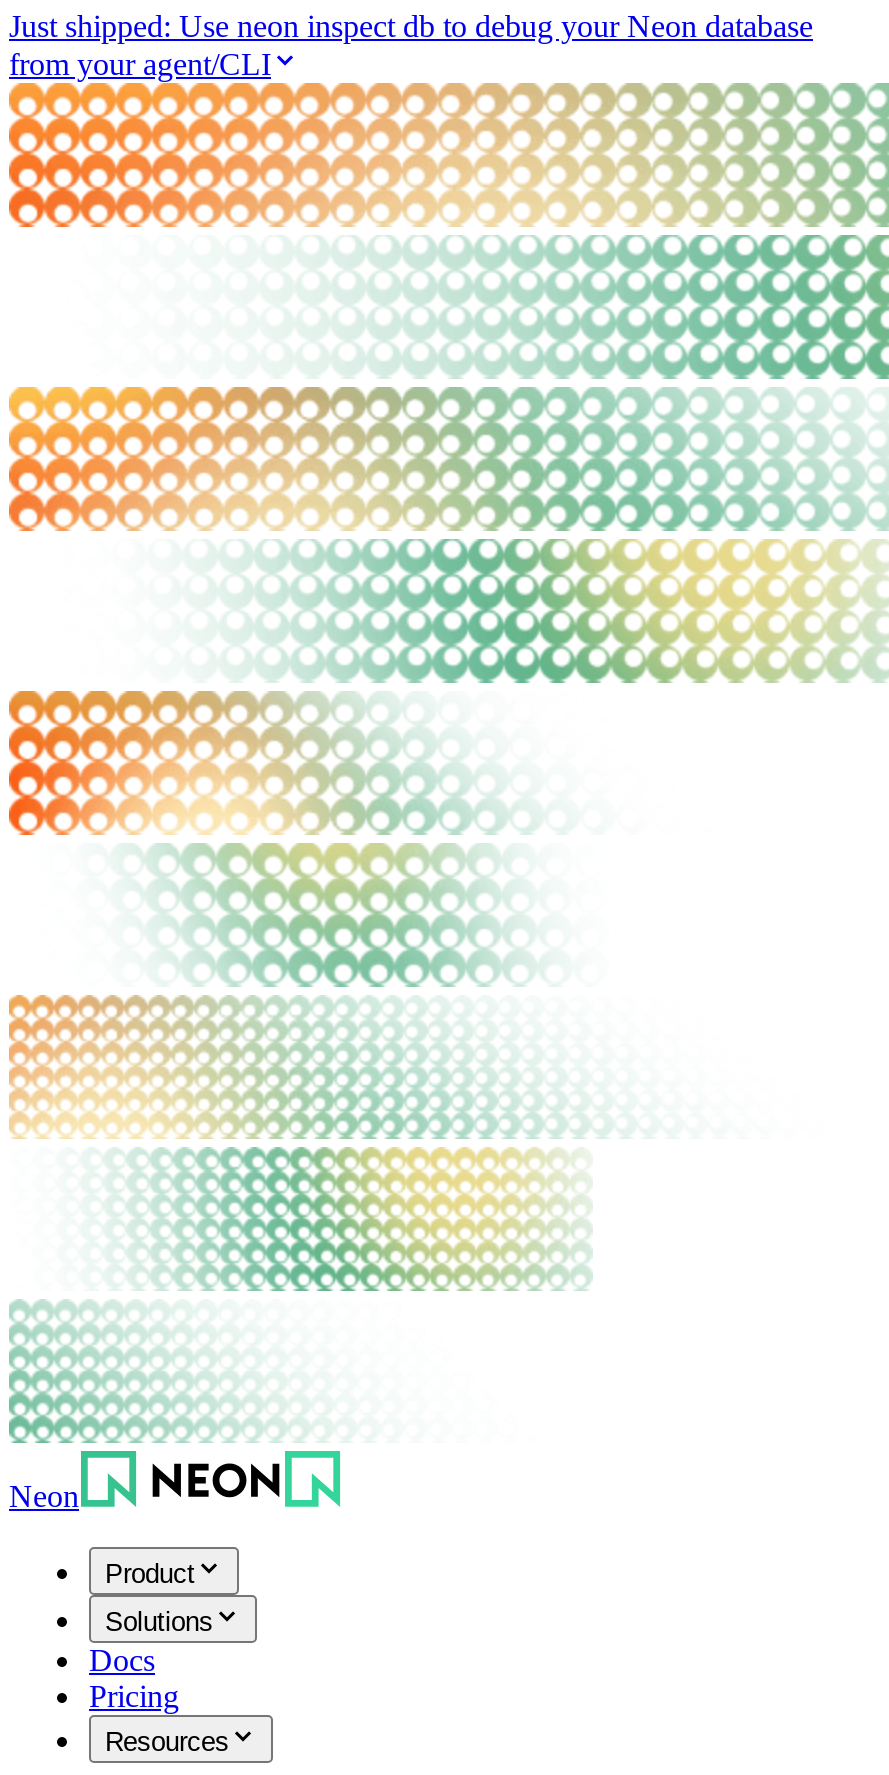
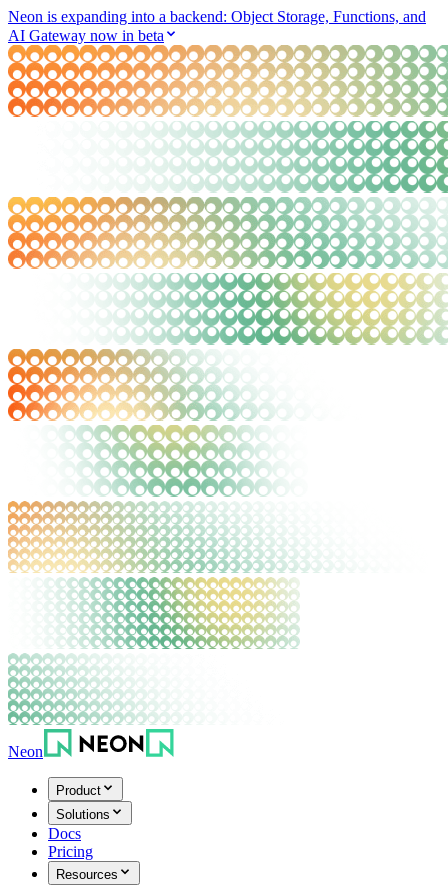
- Just shipped: Use neon inspect db to debug your Neon database
- from your agent/CLI
+ Neon is expanding into a backend: Object Storage, Functions, and
+ AI Gateway now in beta
